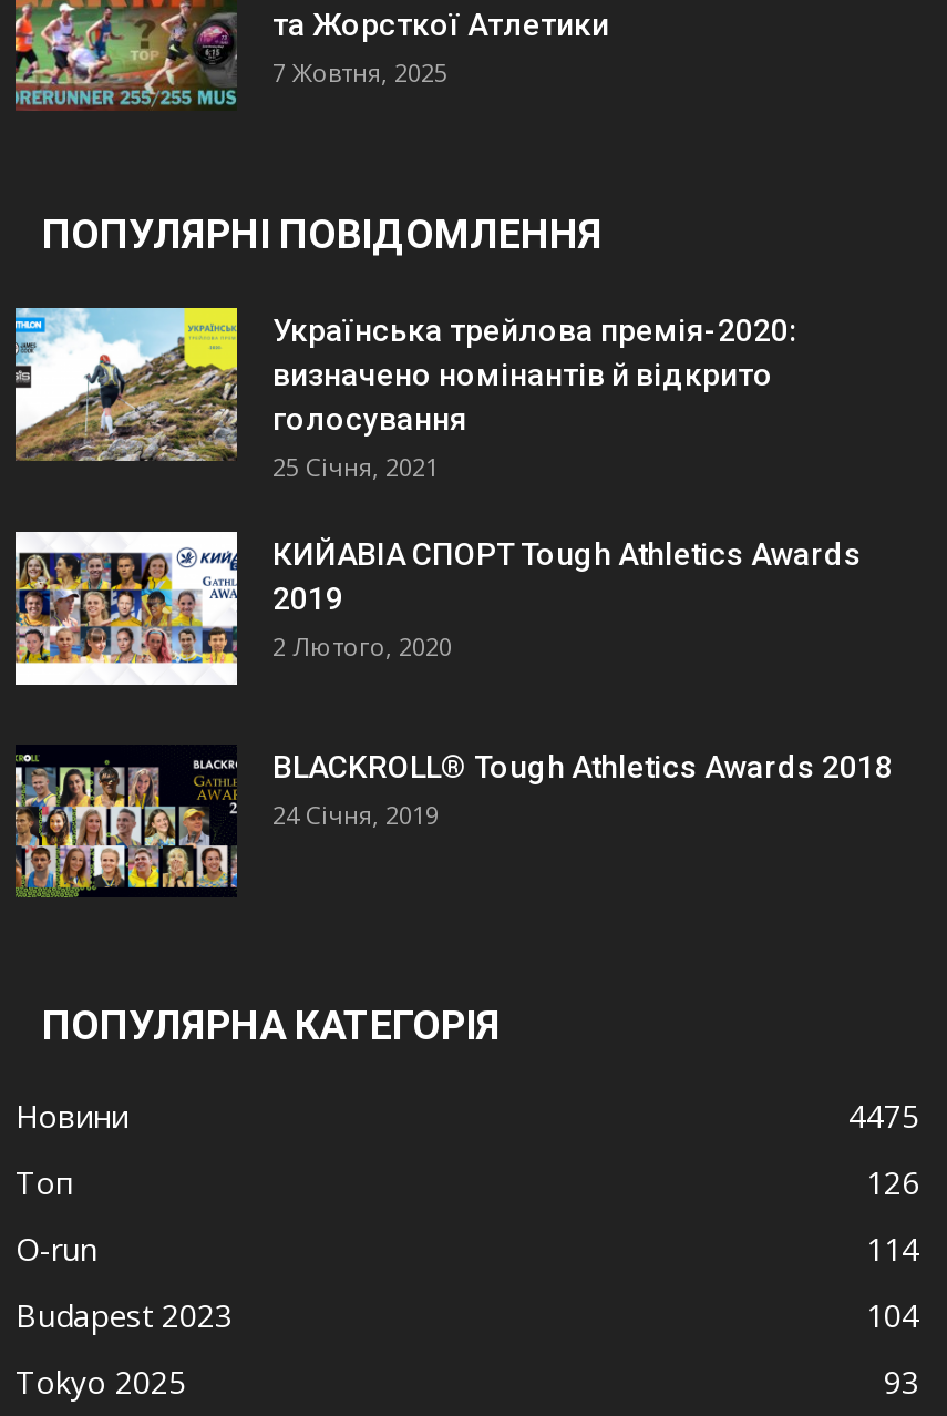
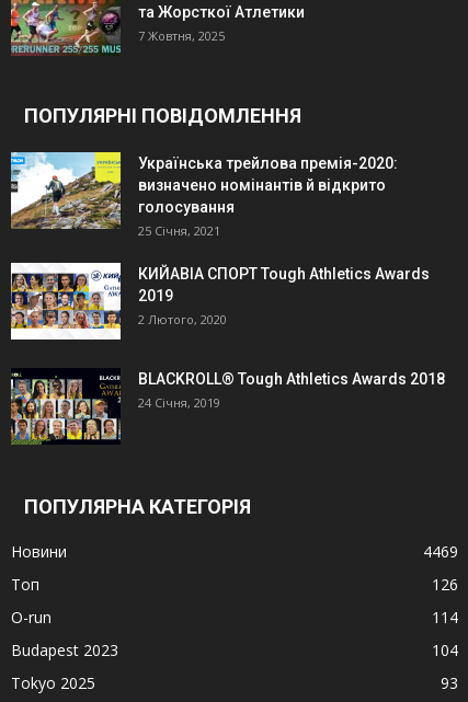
- 4475
+ 4469
